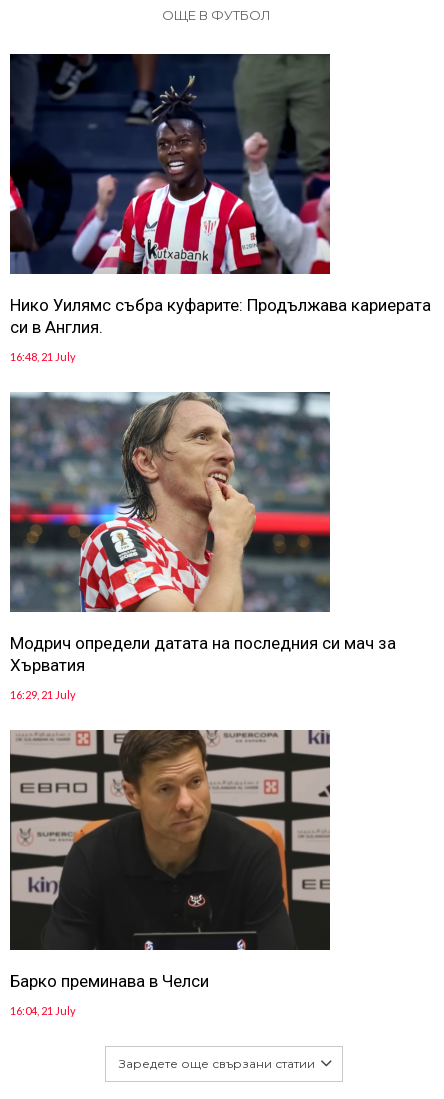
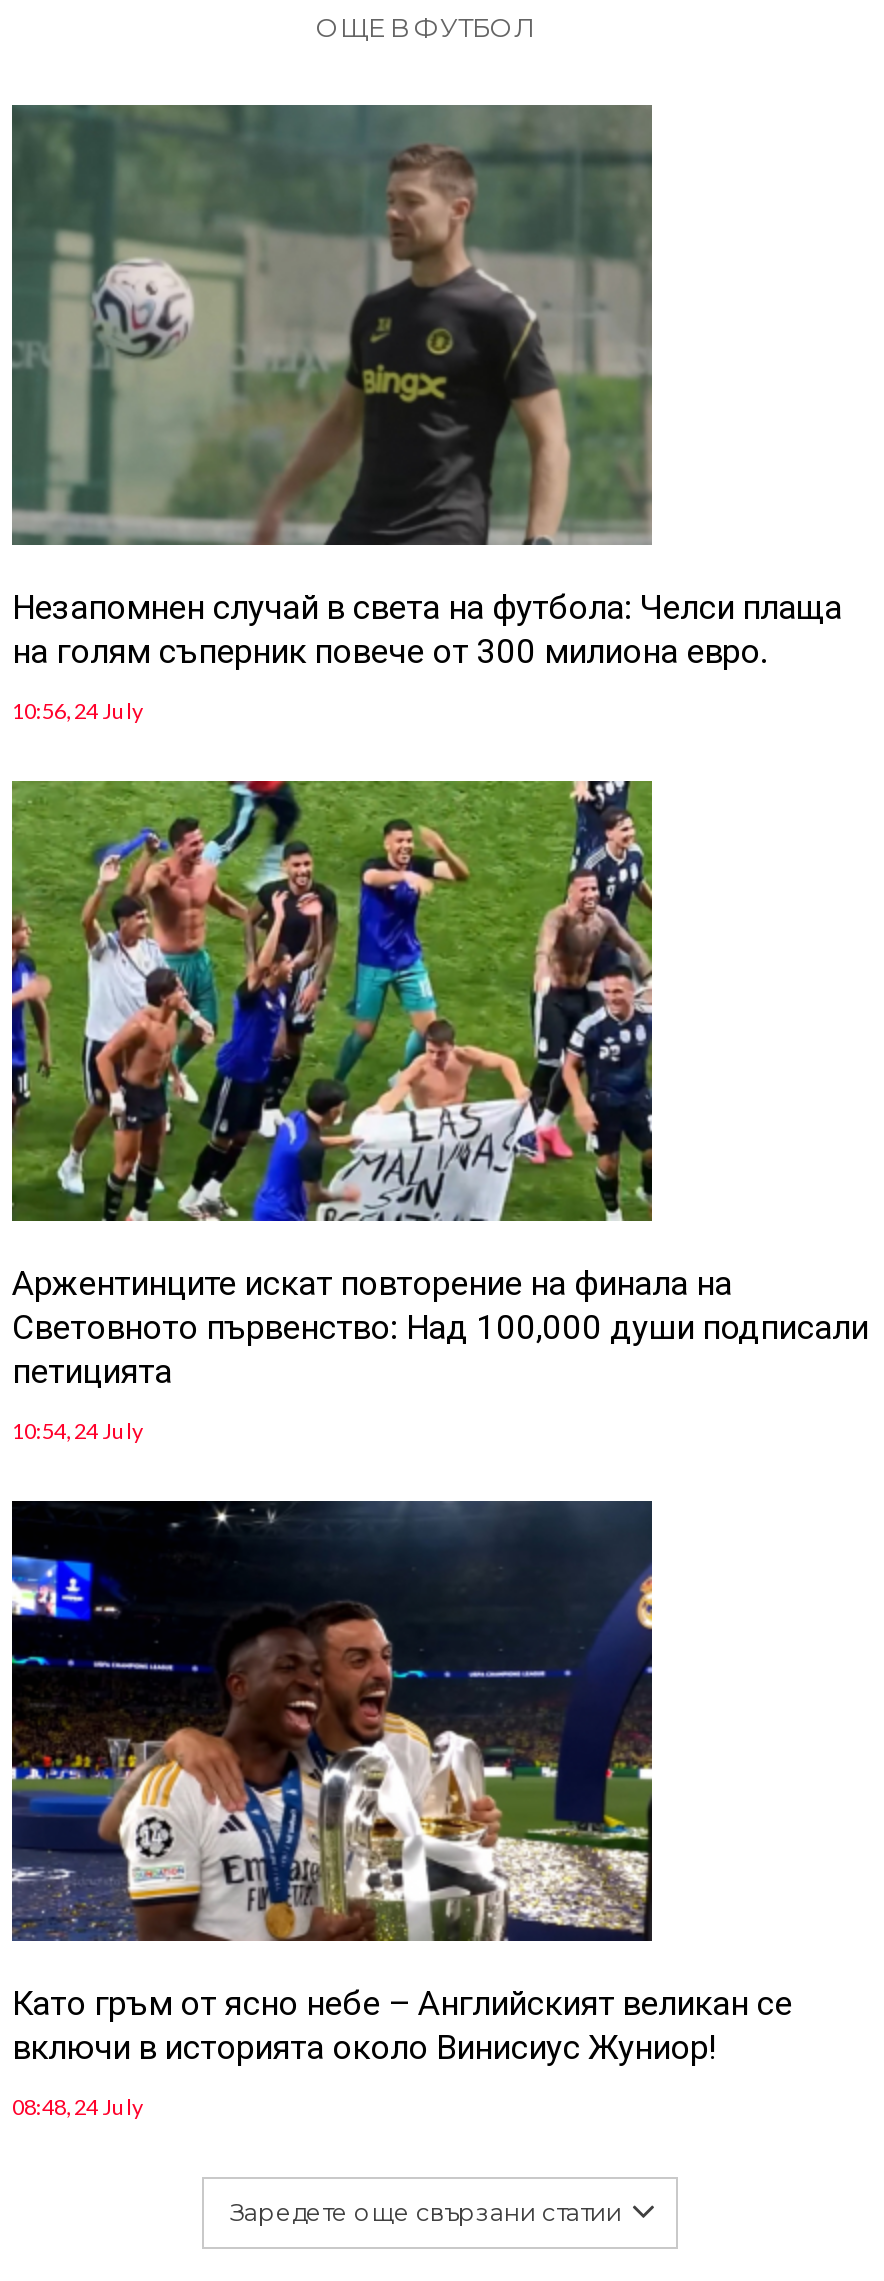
- [image]
+ [image]

- Нико Уилямс събра куфарите: Продължава кариерата
- си в Англия.
+ Незапомнен случай в света на футбола: Челси плаща
+ на голям съперник повече от 300 милиона евро.

- 16:48, 21 July
+ 10:56, 24 July

- [image]
+ [image]

- Модрич определи датата на последния си мач за
- Хърватия
+ Аржентинците искат повторение на финала на
+ Световното първенство: Над 100,000 души подписали
+ петицията

- 16:29, 21 July
+ 10:54, 24 July

- [image]
- Барко преминава в Челси
+ [image]
+ Като гръм от ясно небе – Английският великан се
+ включи в историята около Винисиус Жуниор!

- 16:04, 21 July
+ 08:48, 24 July
